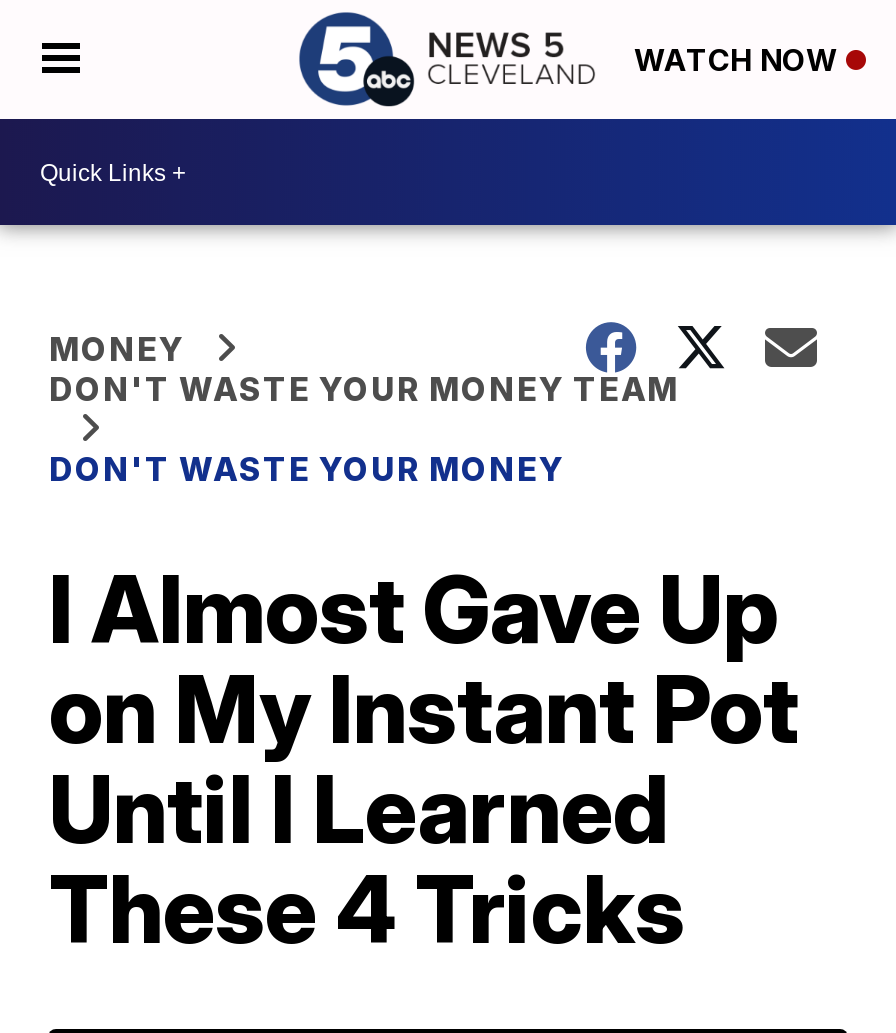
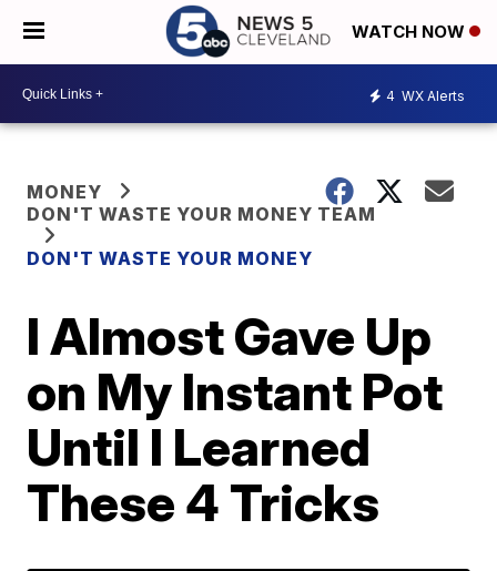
+ 4 WX Alerts
